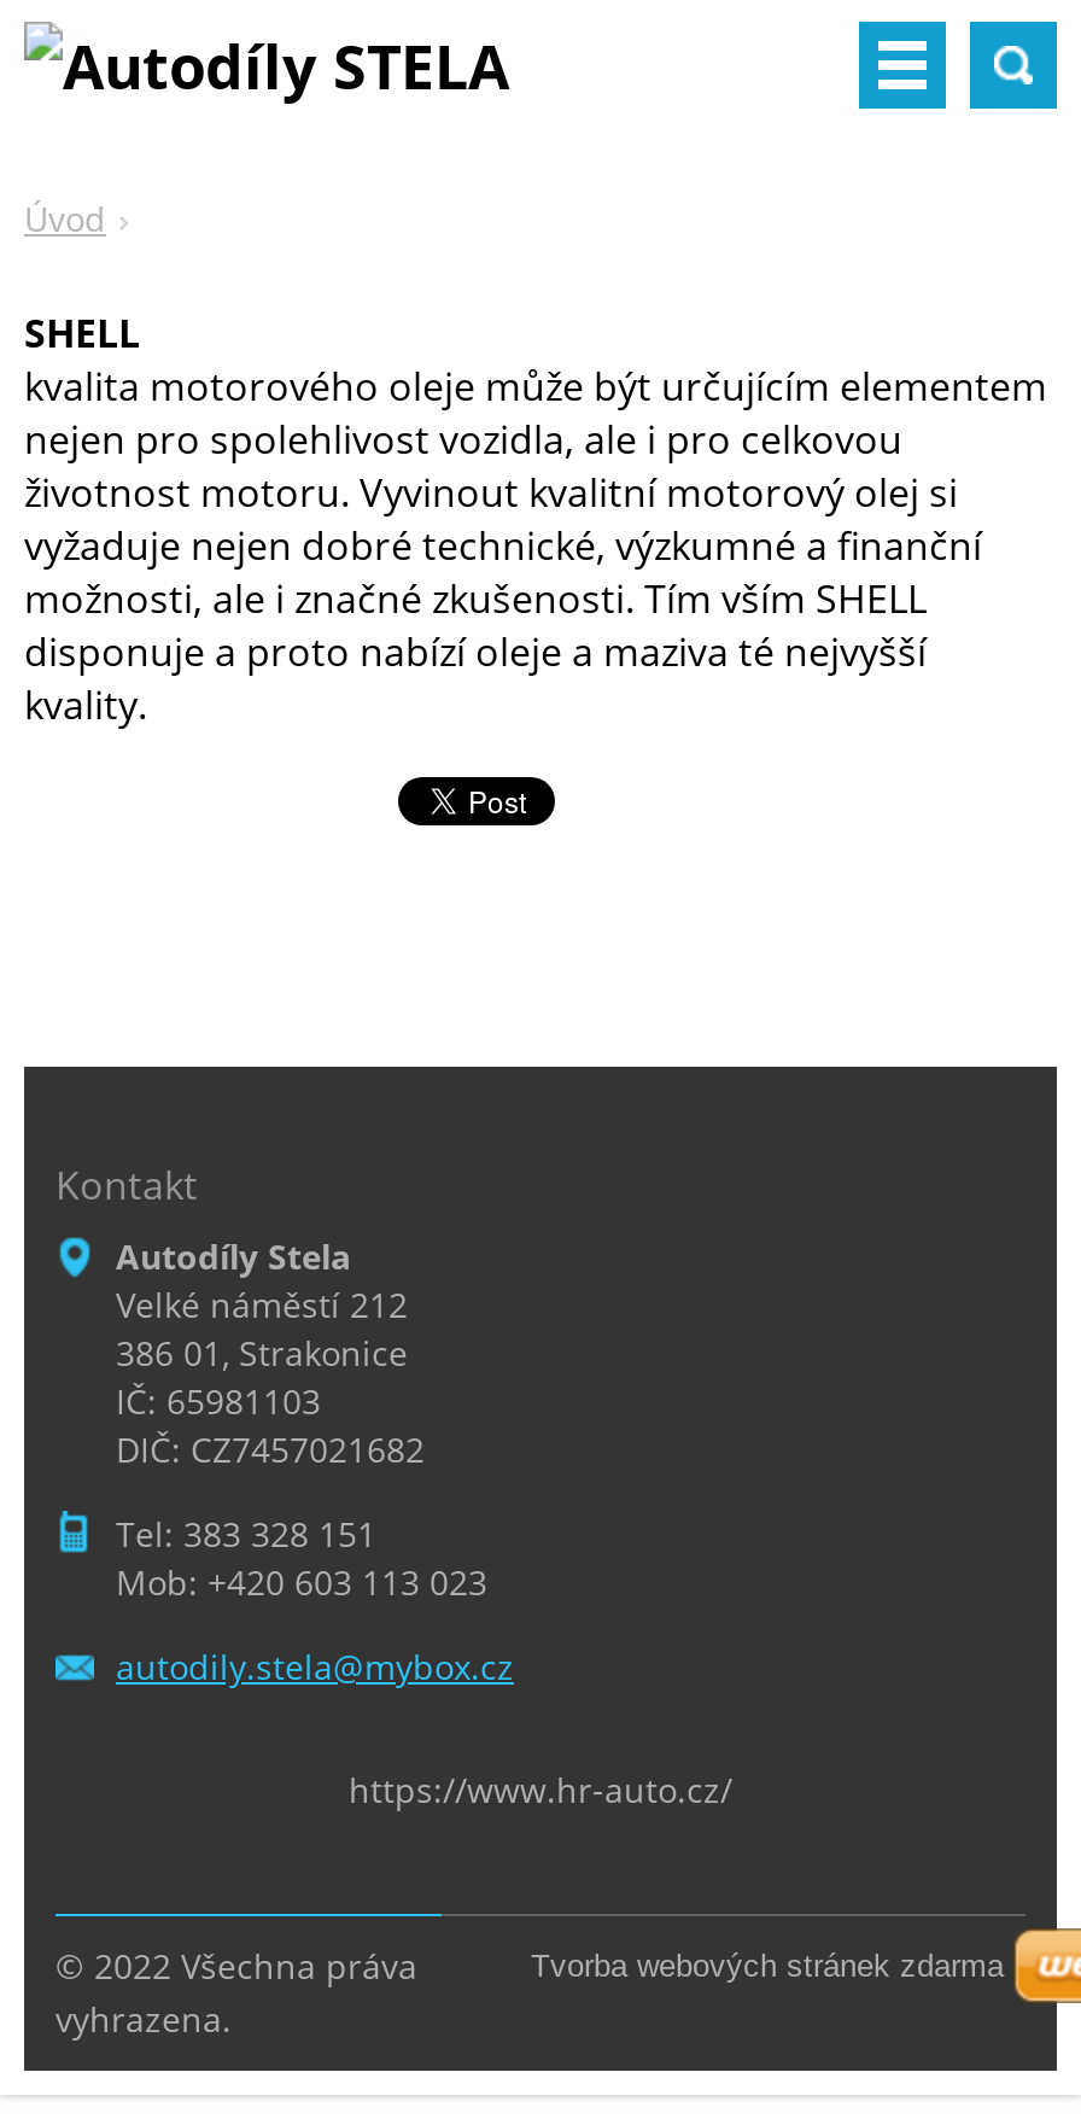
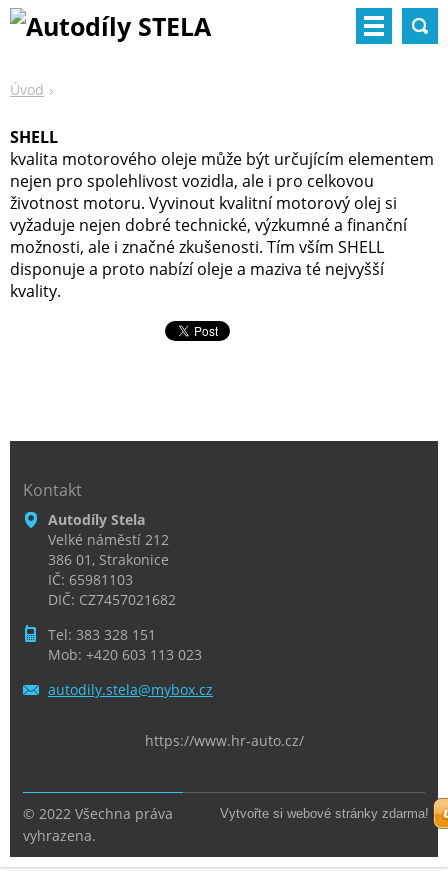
- Tvorba webových stránek zdarma
+ Vytvořte si webové stránky zdarma!
